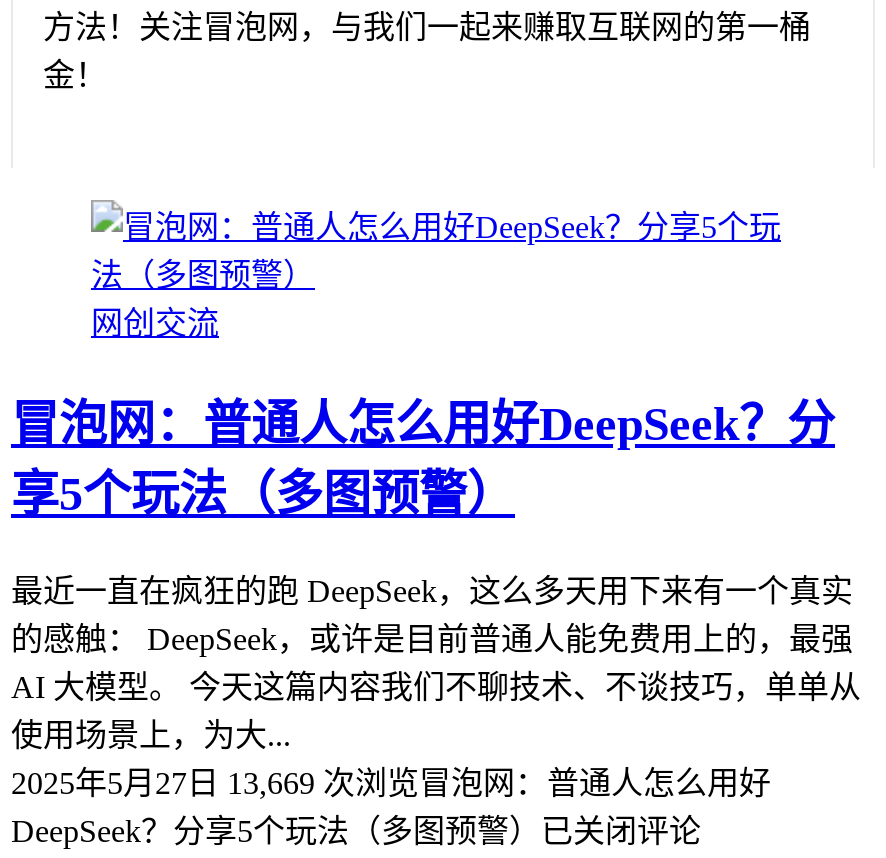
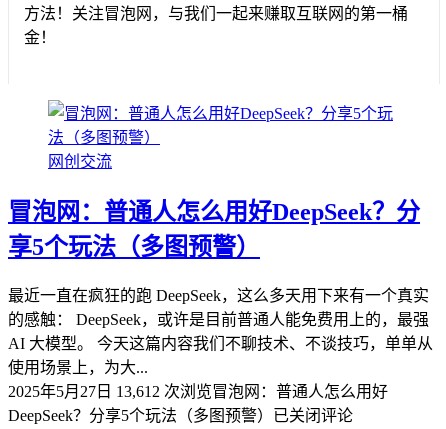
- 2025年5月27日13,669 次浏览冒泡网：普通人怎么用好
+ 2025年5月27日13,612 次浏览冒泡网：普通人怎么用好
